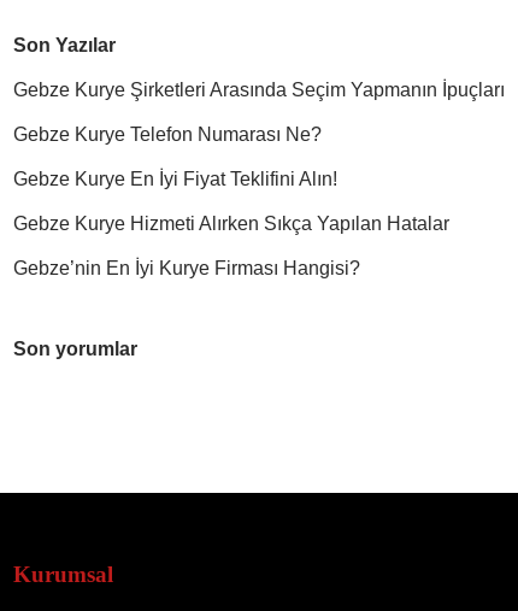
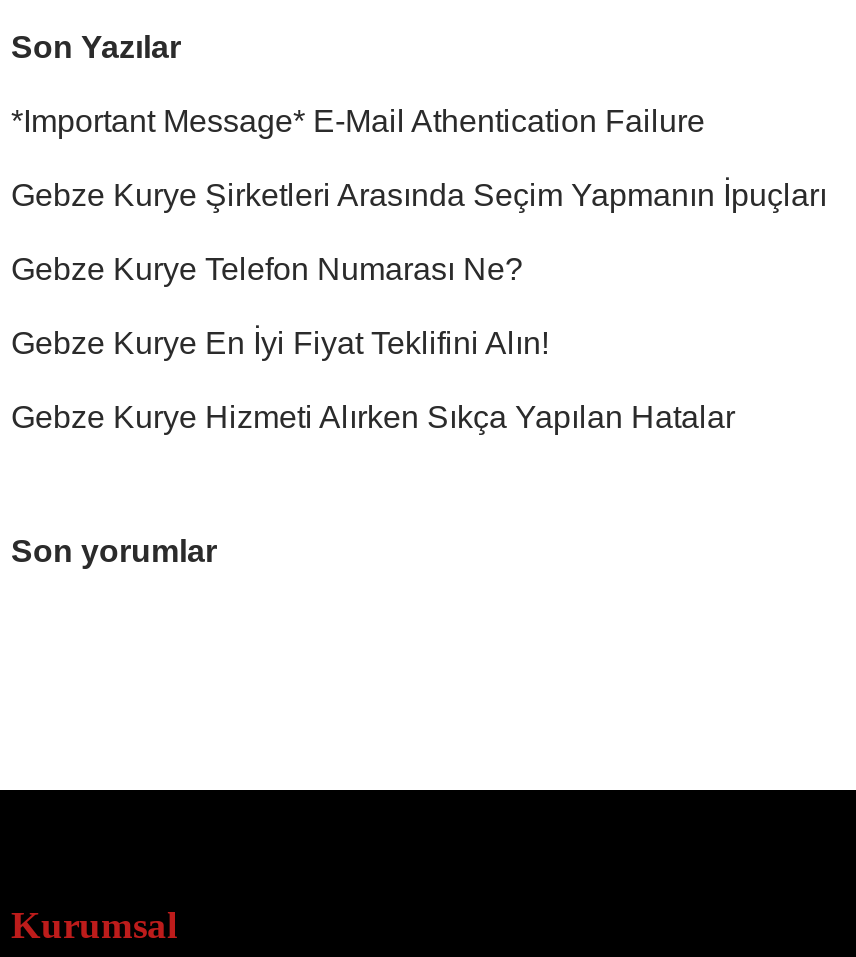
+ *Important Message* E-Mail Athentication Failure

moved down: Gebze Kurye Şirketleri Arasında Seçim Yapmanın İpuçları | Gebze Kurye Telefon Numarası Ne? | Gebze Kurye En İyi Fiyat Teklifini Alın! | Gebze Kurye Hizmeti Alırken Sıkça Yapılan Hatalar

- Gebze’nin En İyi Kurye Firması Hangisi?
